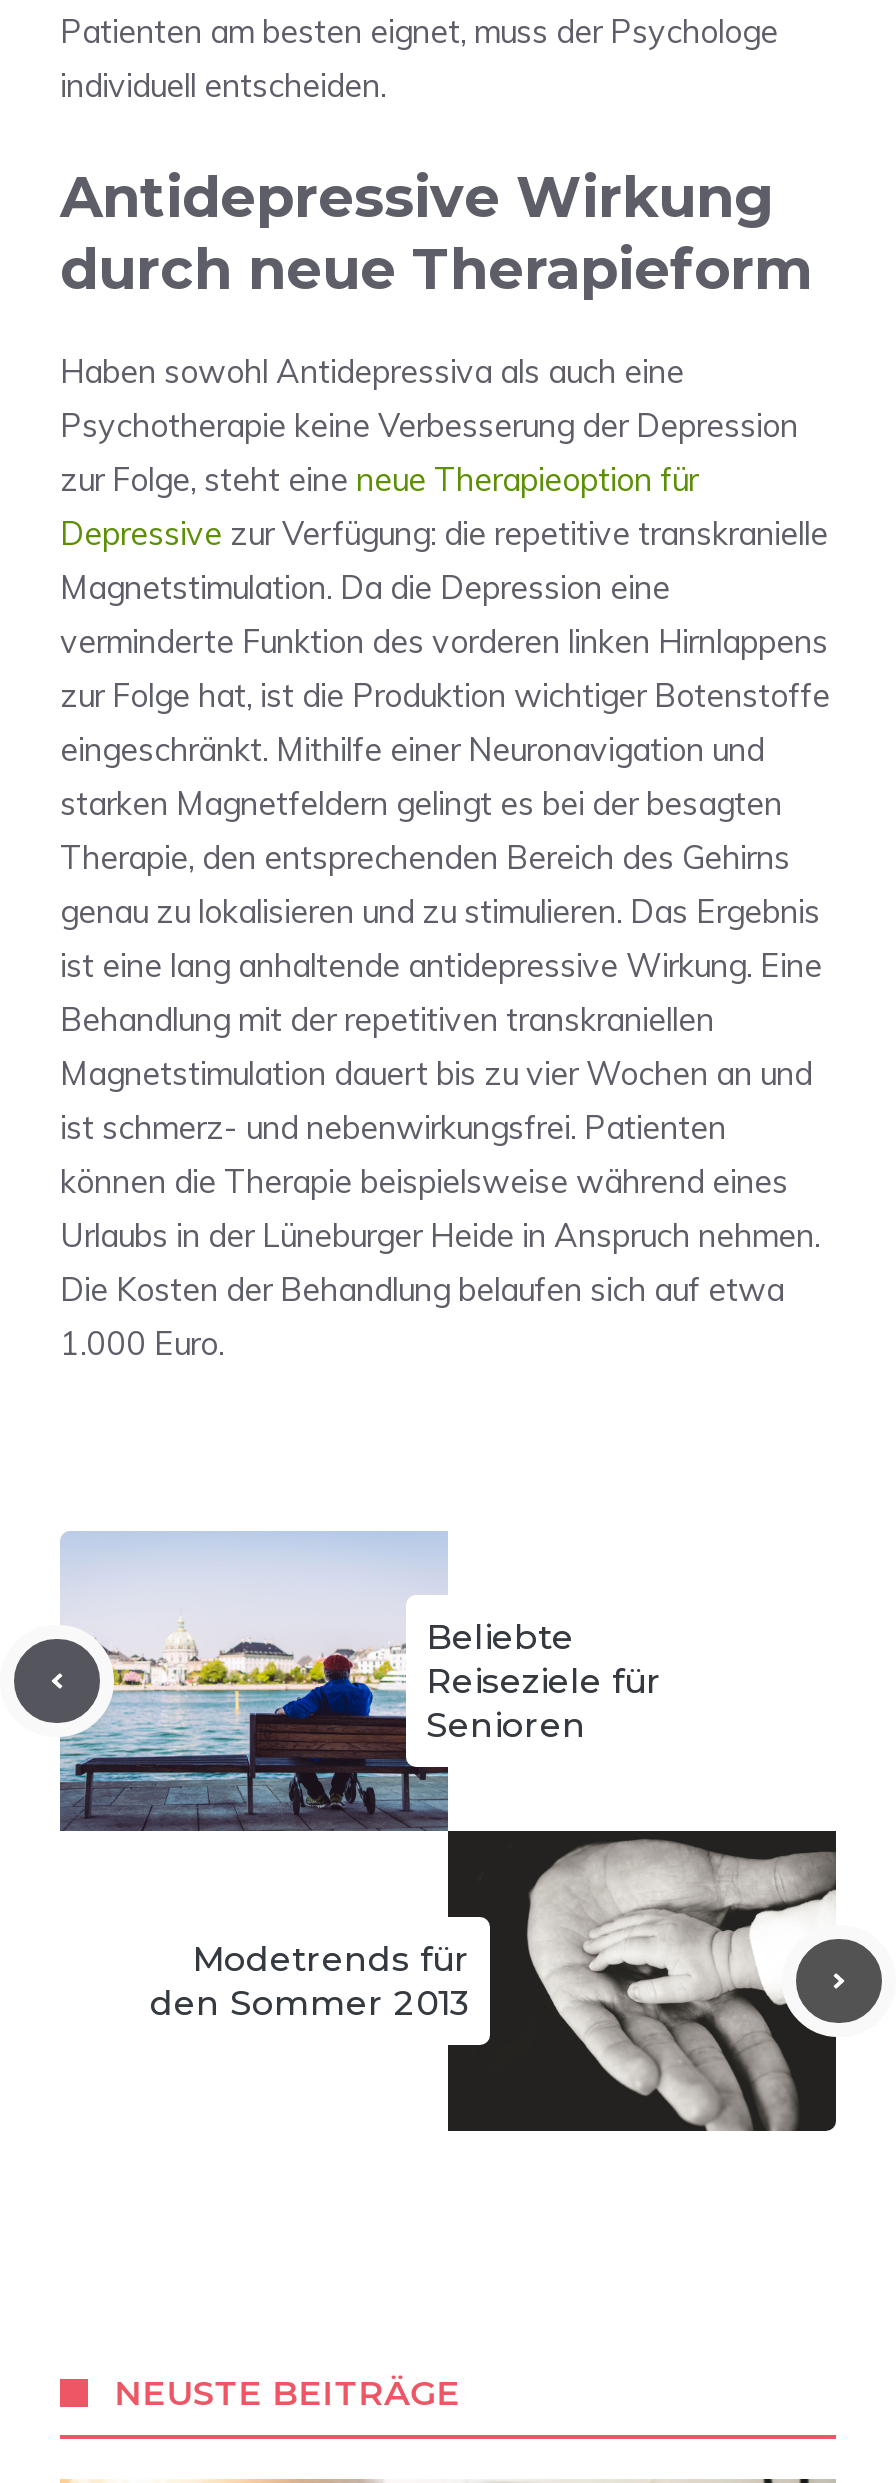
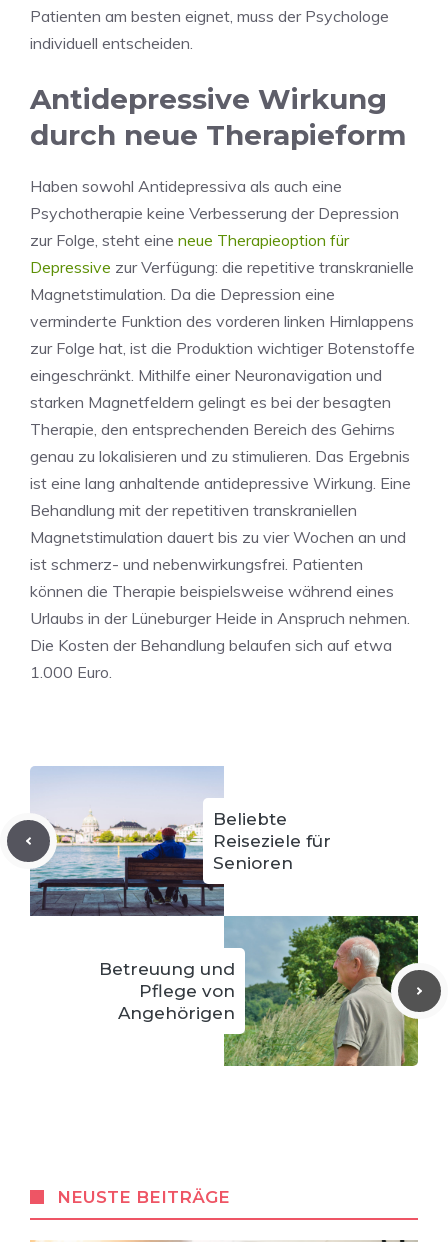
- [image]
- Modetrends für
- den Sommer 2013
+ [image]
+ Betreuung und
+ Pflege von
+ Angehörigen
